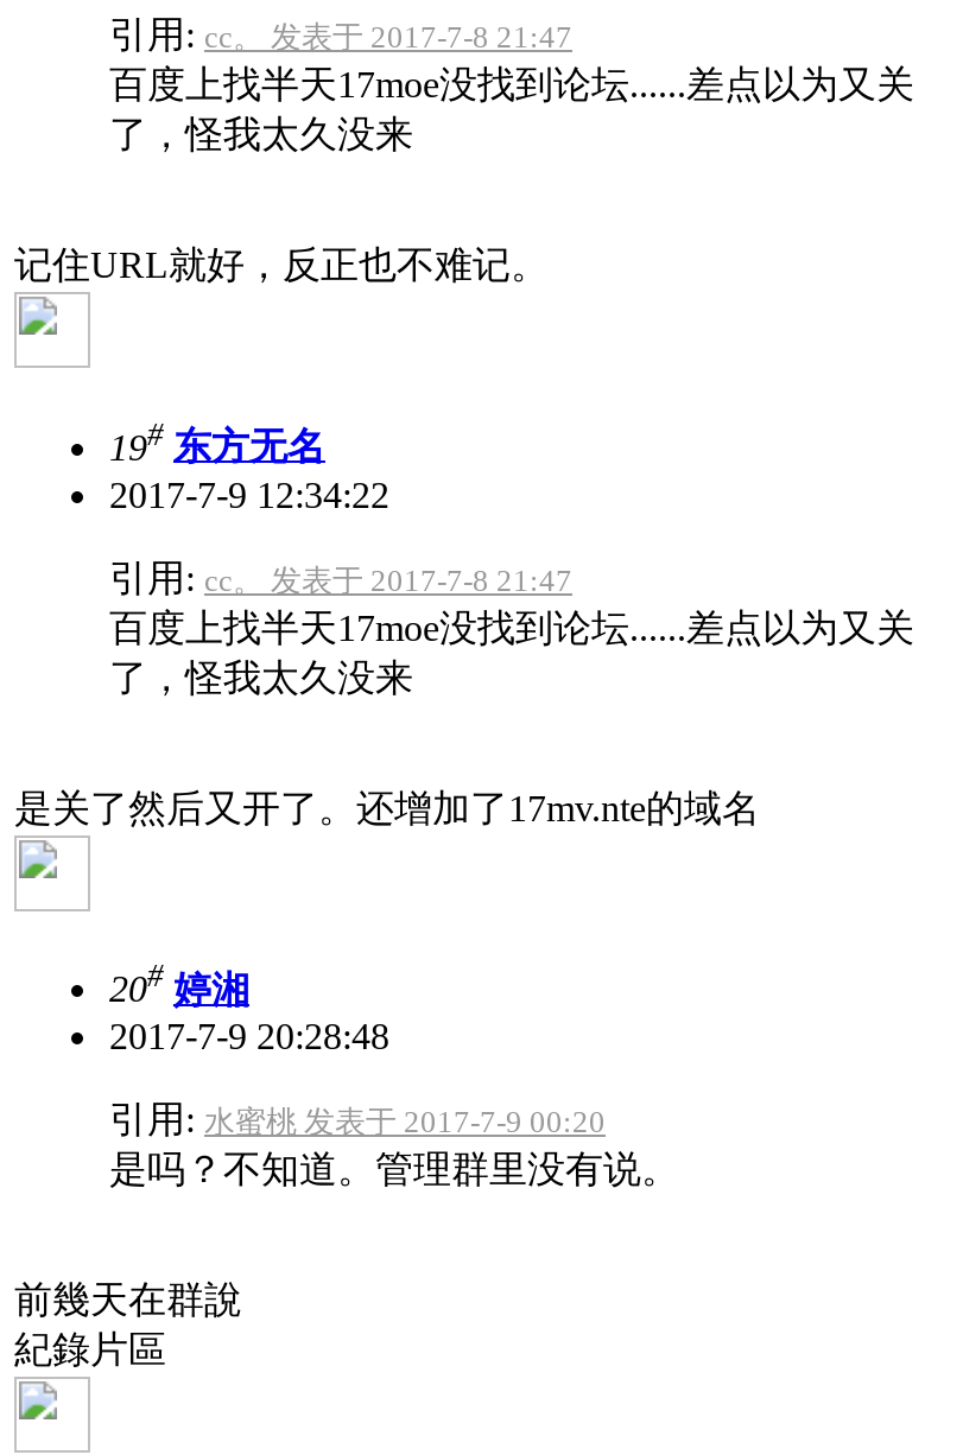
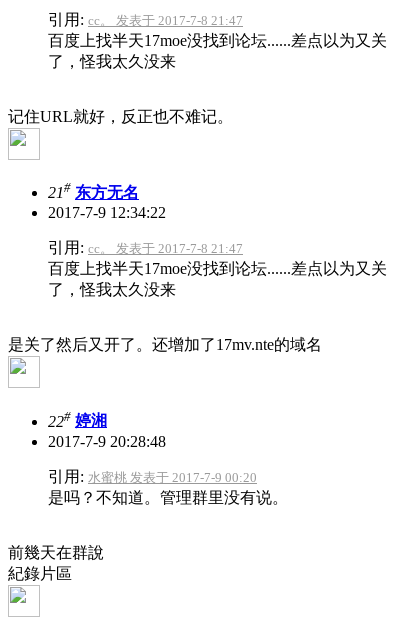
- 19# 东方无名
+ 21# 东方无名

- 20# 婷湘
+ 22# 婷湘
